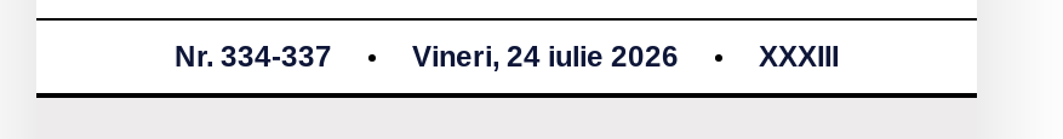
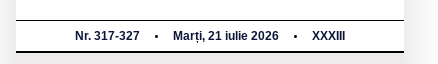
- Nr. 334-337
- Vineri, 24 iulie 2026
+ Nr. 317-327
+ Marți, 21 iulie 2026
